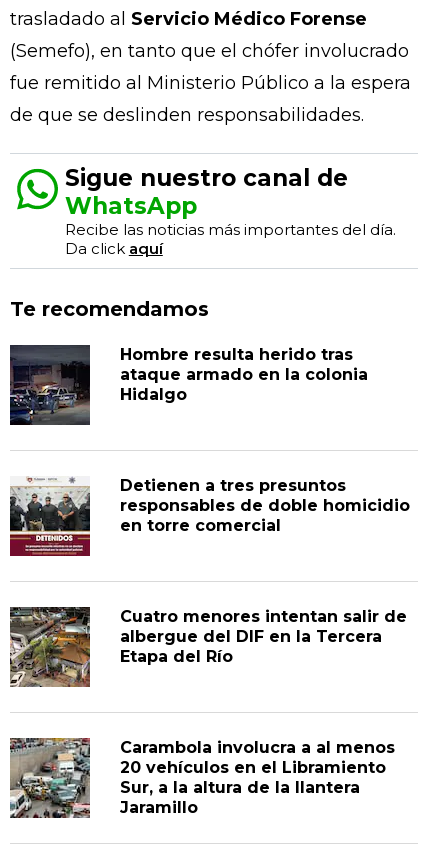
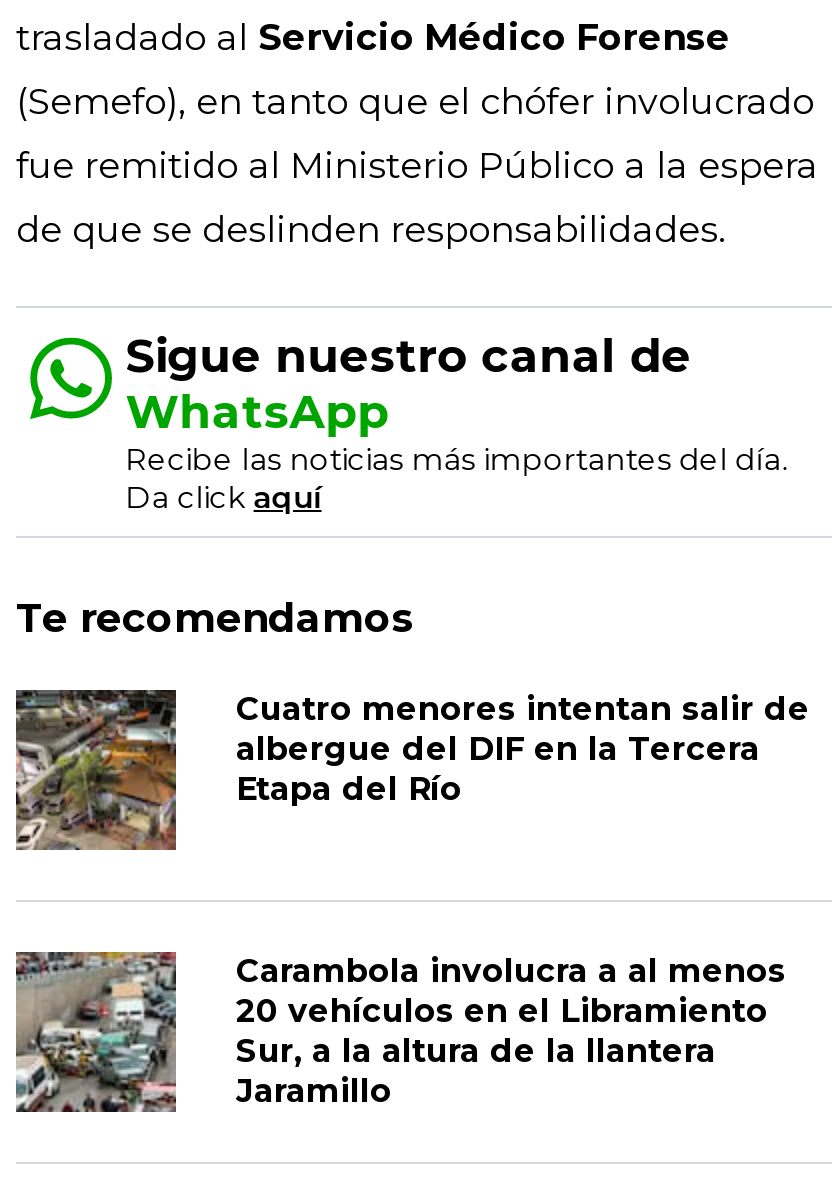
- [image]
- Hombre resulta herido tras
- ataque armado en la colonia
- Hidalgo

- [image]
- Detienen a tres presuntos
- responsables de doble homicidio
- en torre comercial
